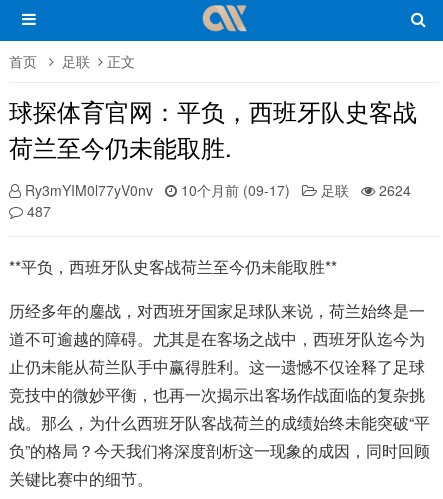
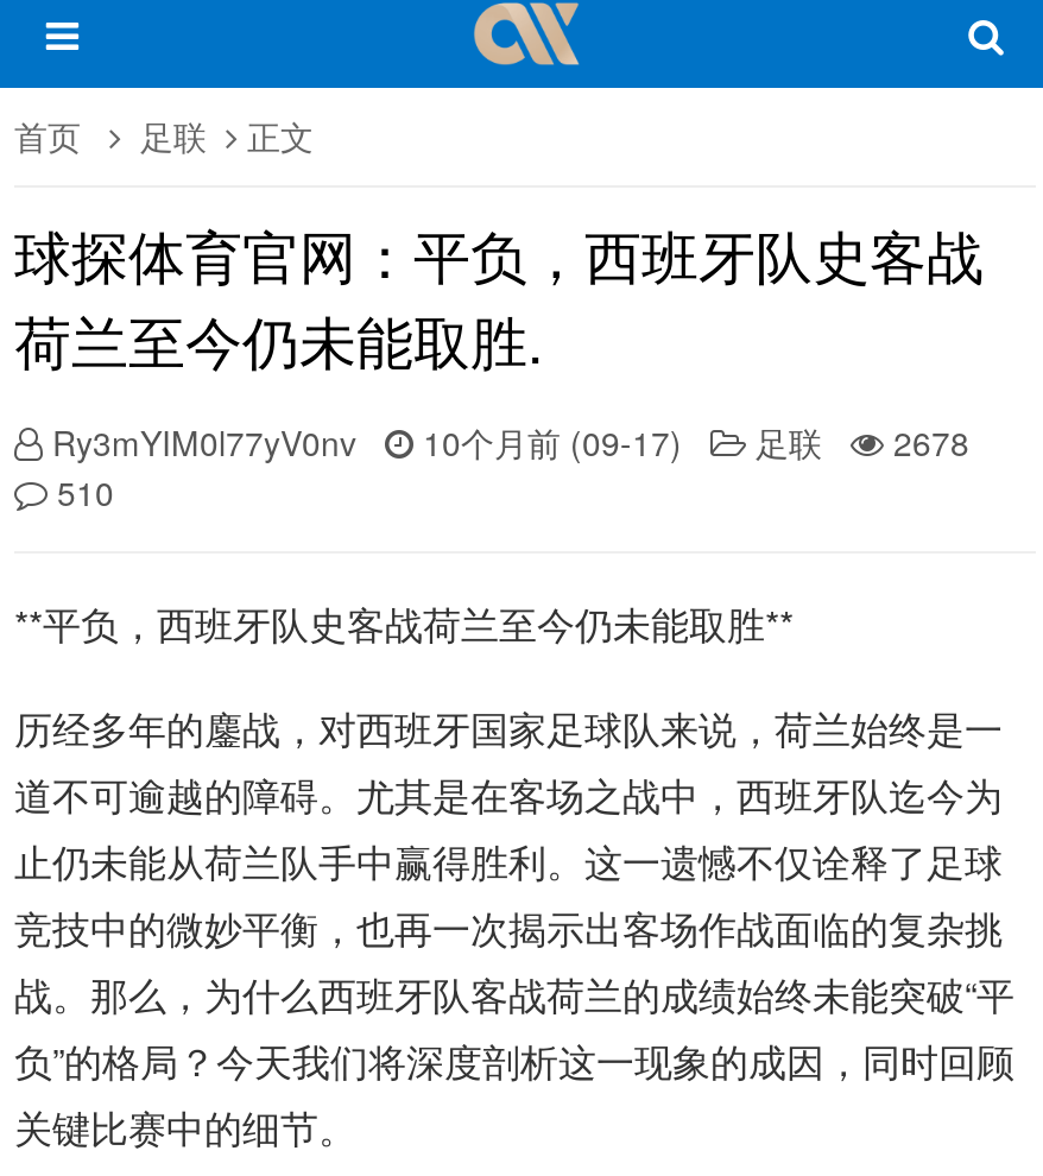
- Ry3mYIM0l77yV0nv 10个月前 (09-17) 足联 2624
+ Ry3mYIM0l77yV0nv 10个月前 (09-17) 足联 2678

- 487
+ 510
